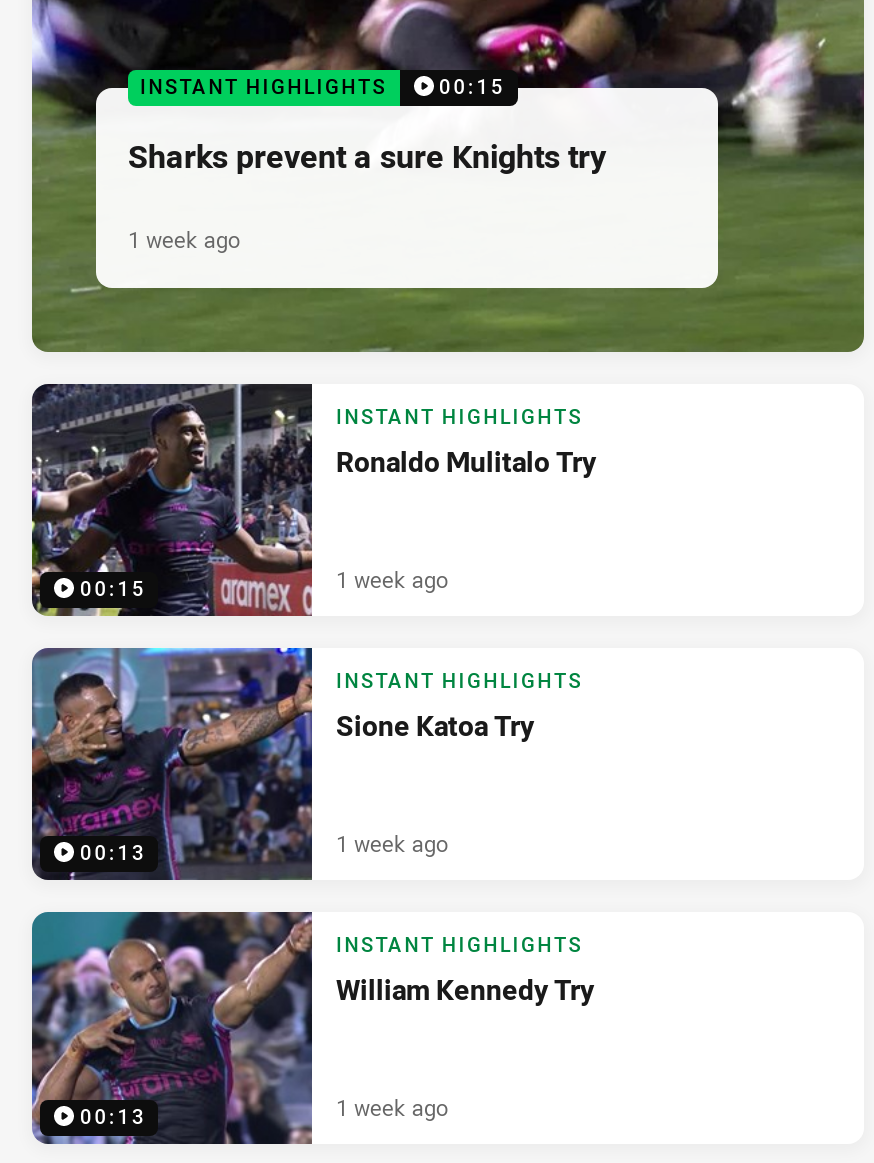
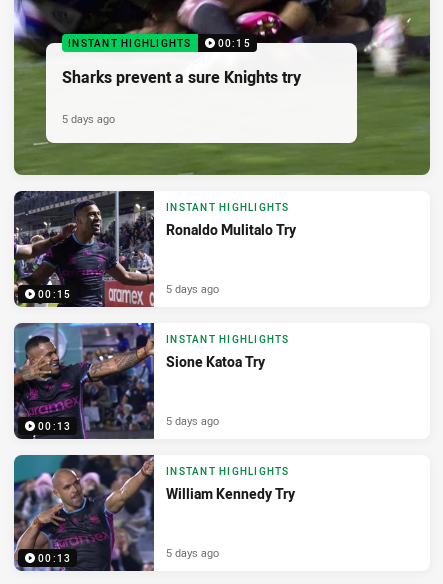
- 1 week ago
+ 5 days ago

- 1 week ago
+ 5 days ago

- 1 week ago
+ 5 days ago

- 1 week ago
+ 5 days ago
